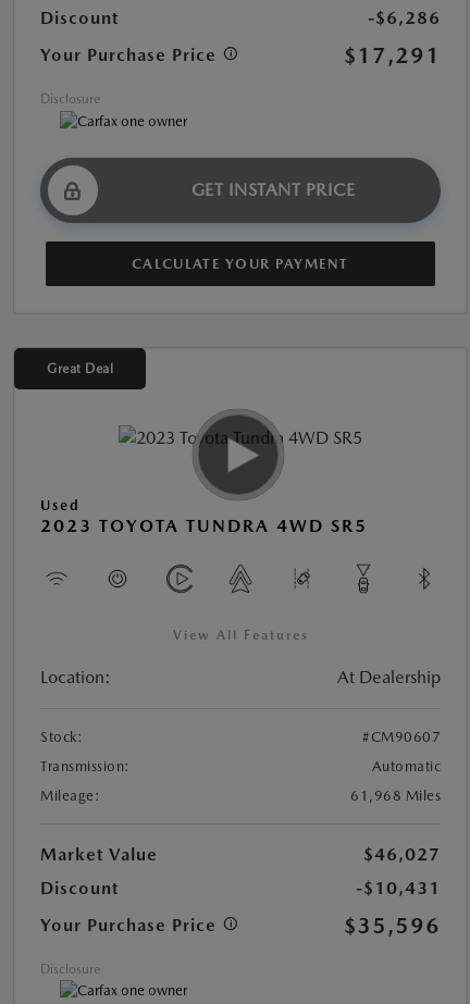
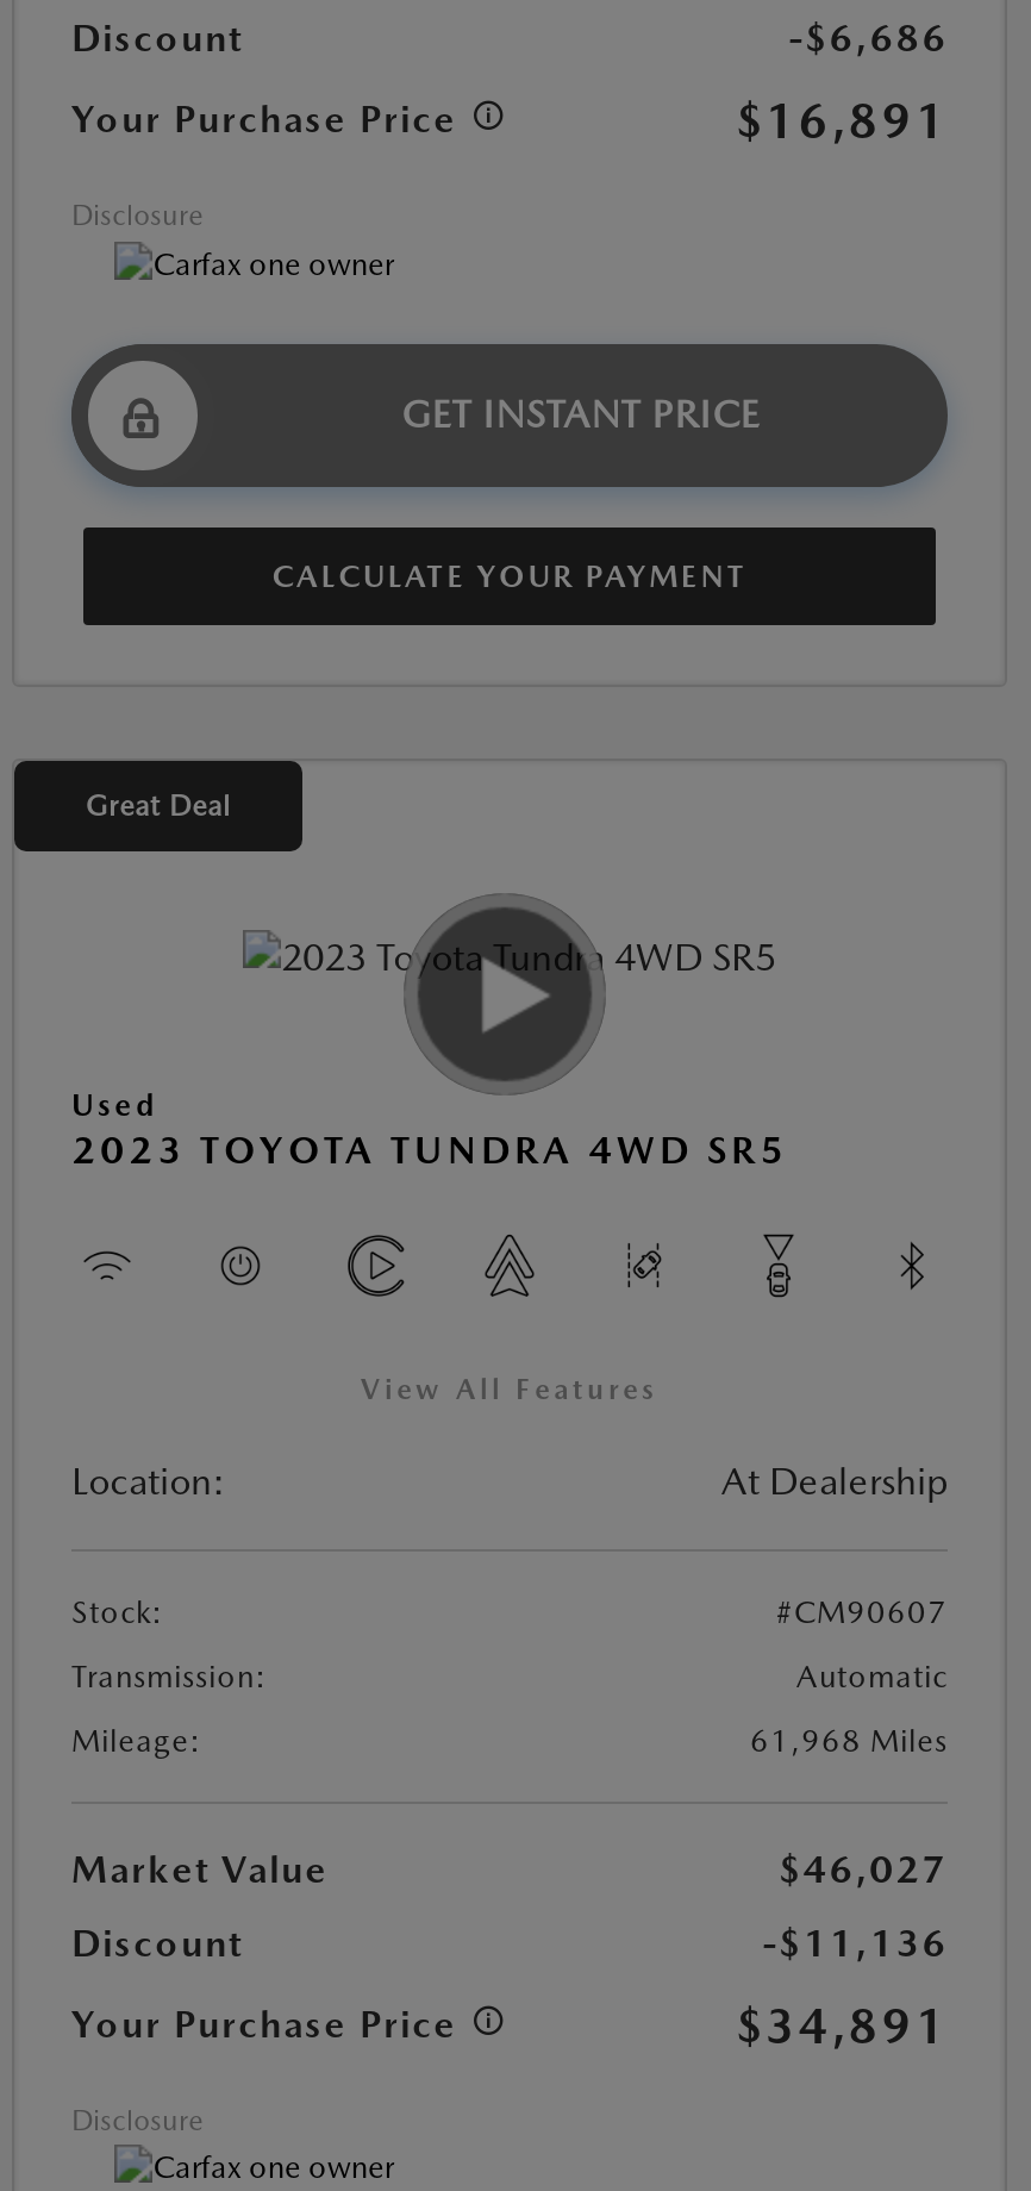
- -$6,286
+ -$6,686

- $17,291
+ $16,891

- -$10,431
+ -$11,136

- $35,596
+ $34,891
